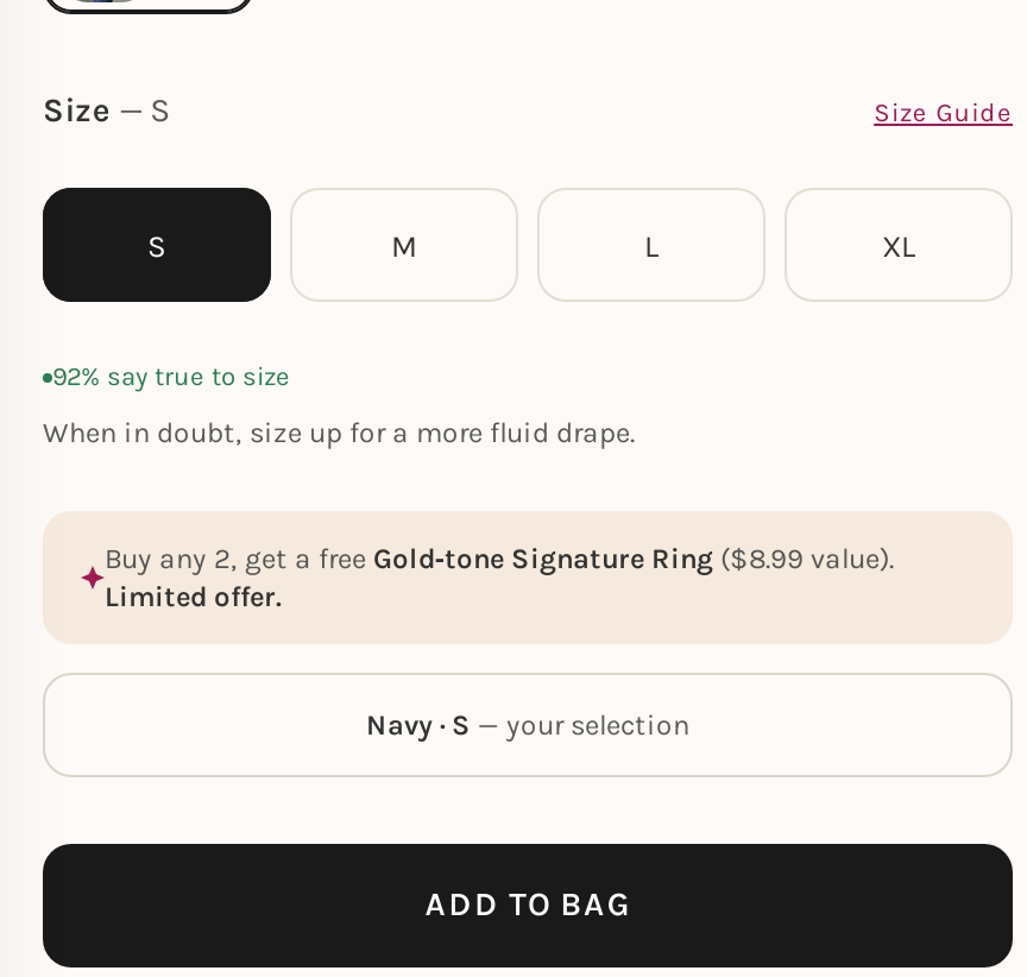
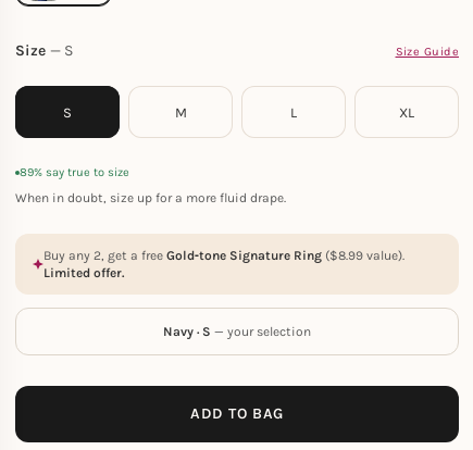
- 92% say true to size
+ 89% say true to size
